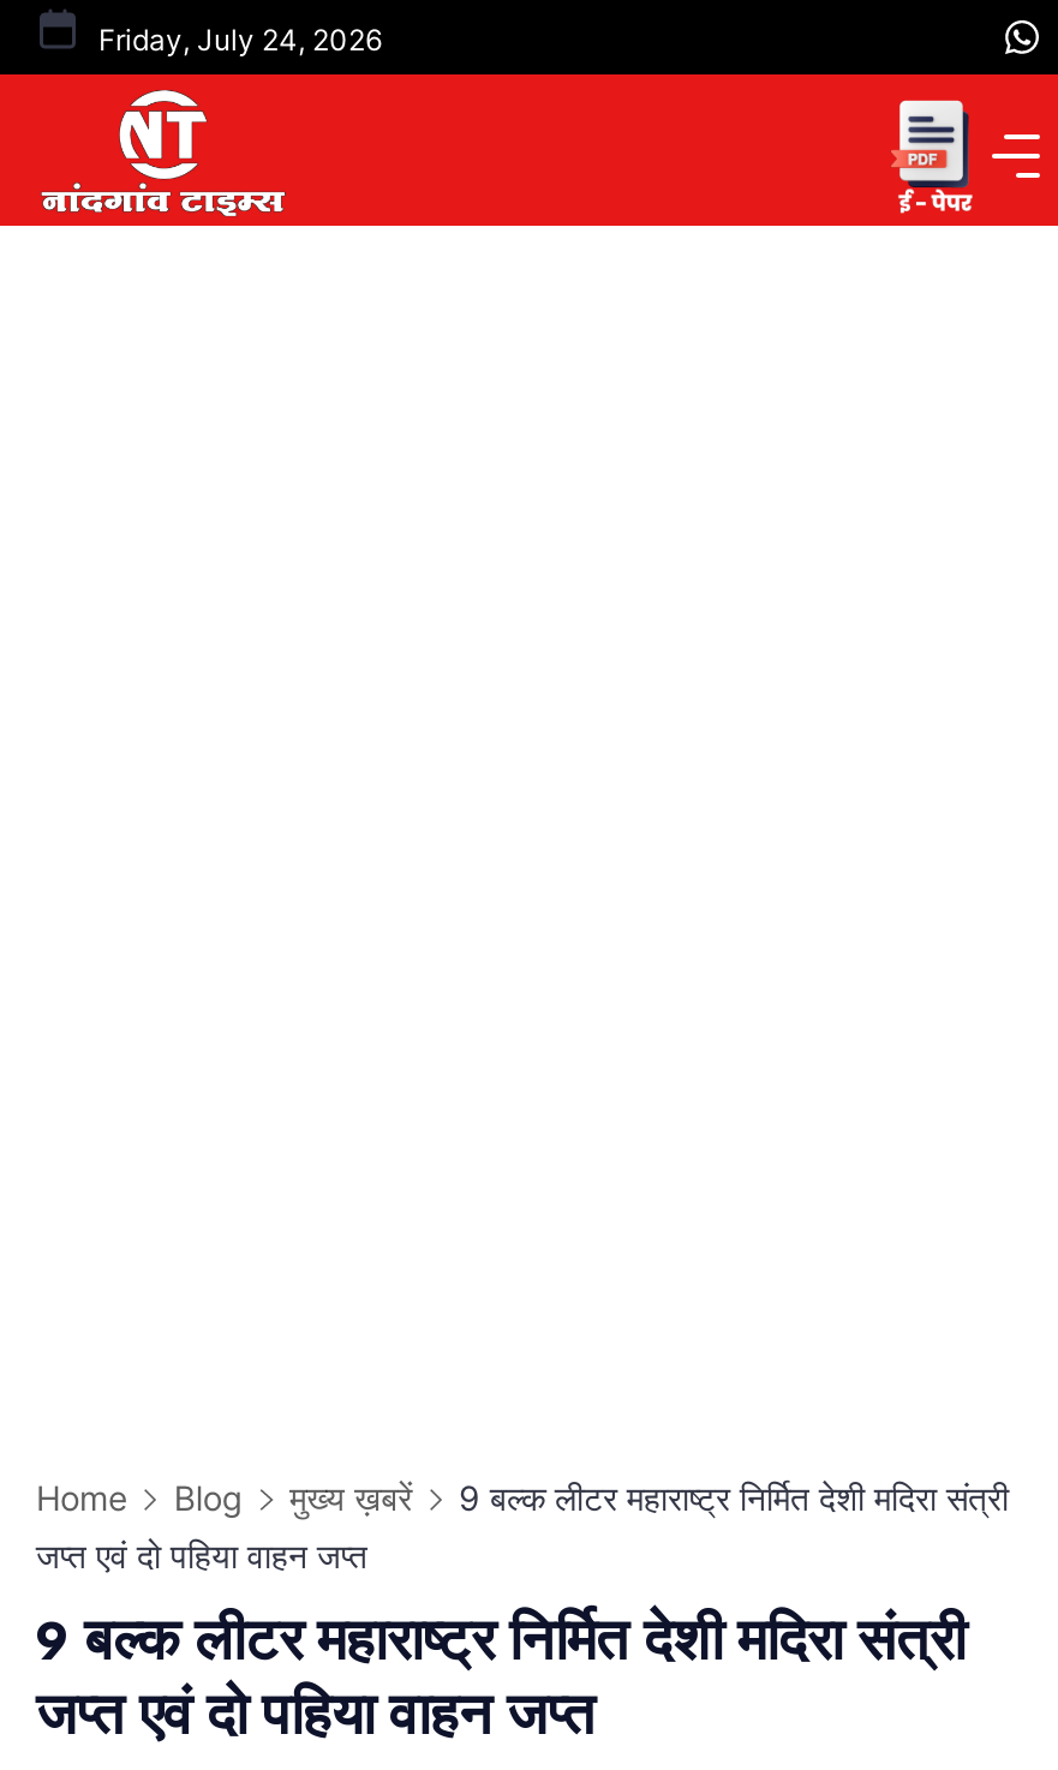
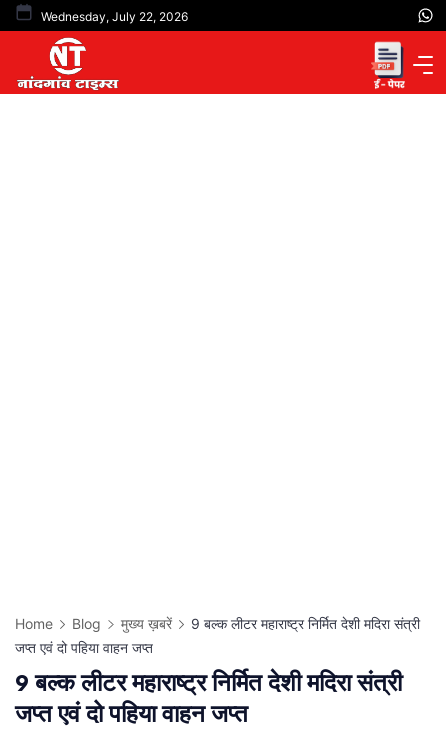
- Friday, July 24, 2026
+ Wednesday, July 22, 2026
